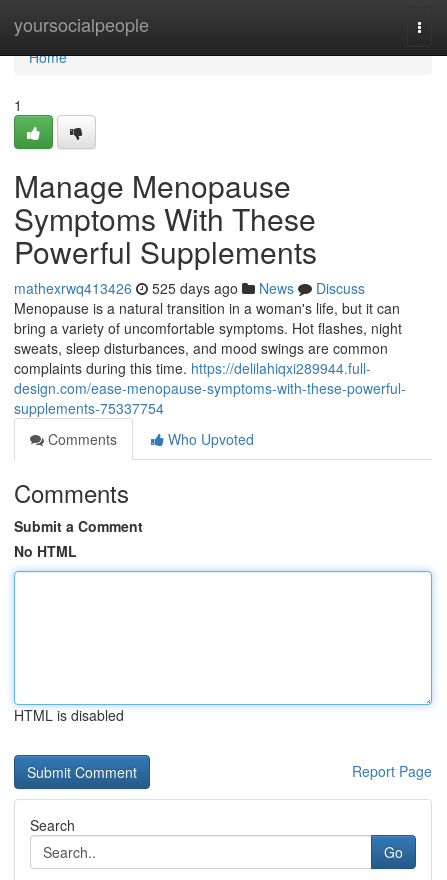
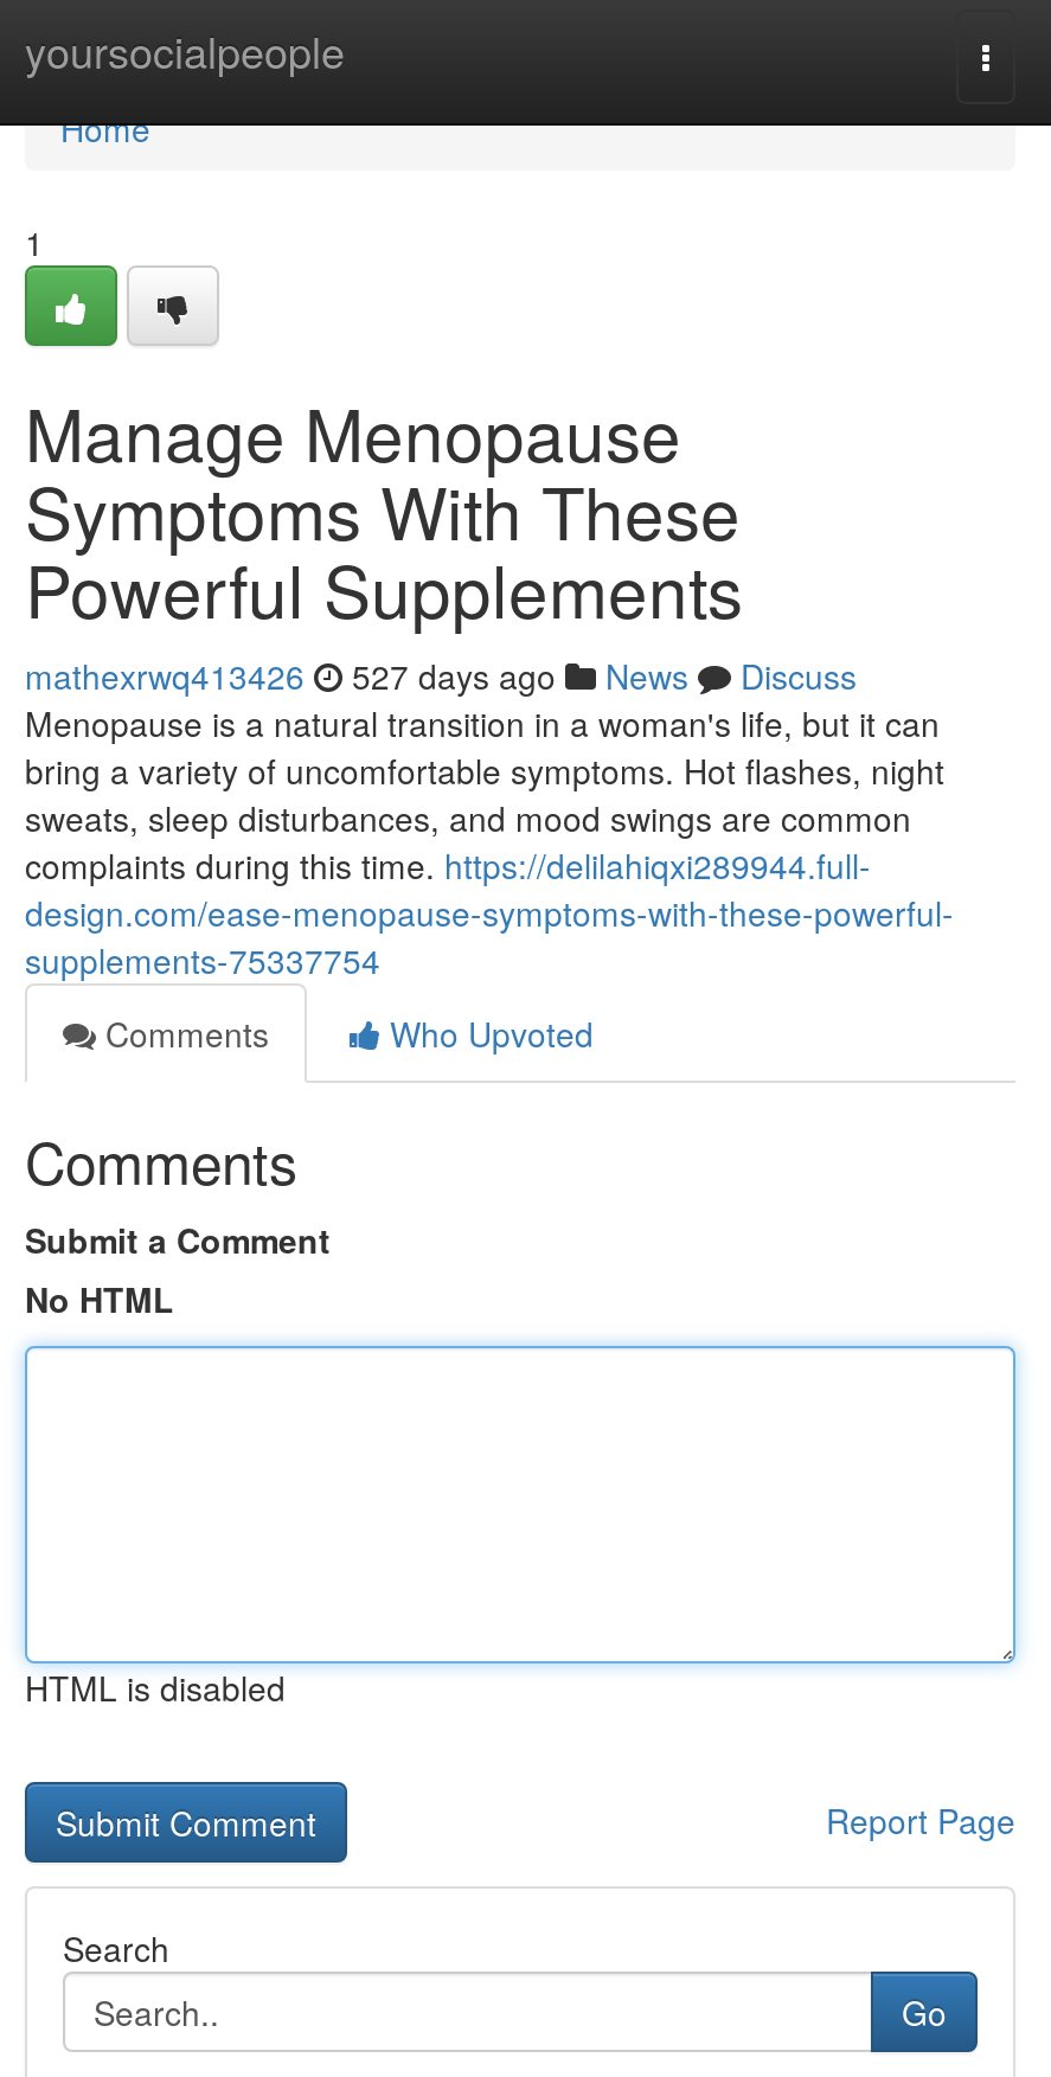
- mathexrwq413426 525 days ago News Discuss
+ mathexrwq413426 527 days ago News Discuss
